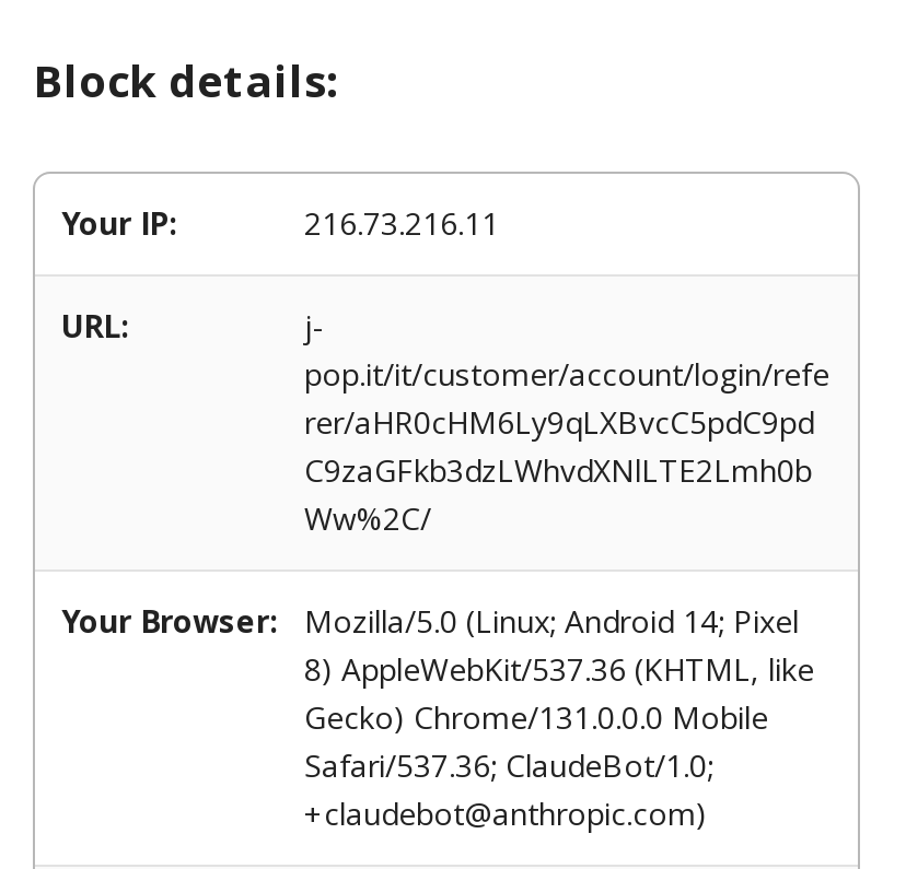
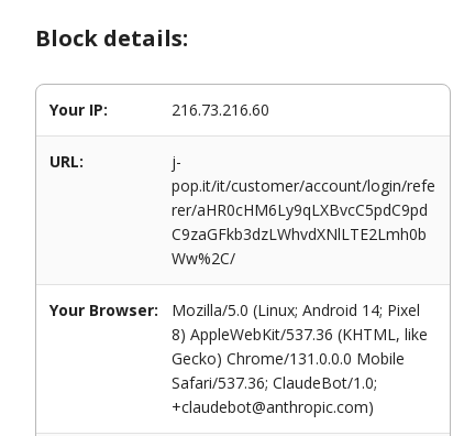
- 216.73.216.11
+ 216.73.216.60
